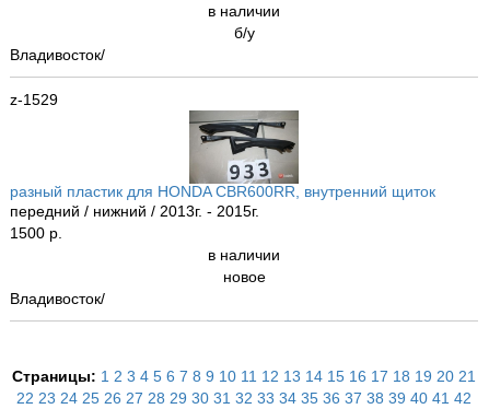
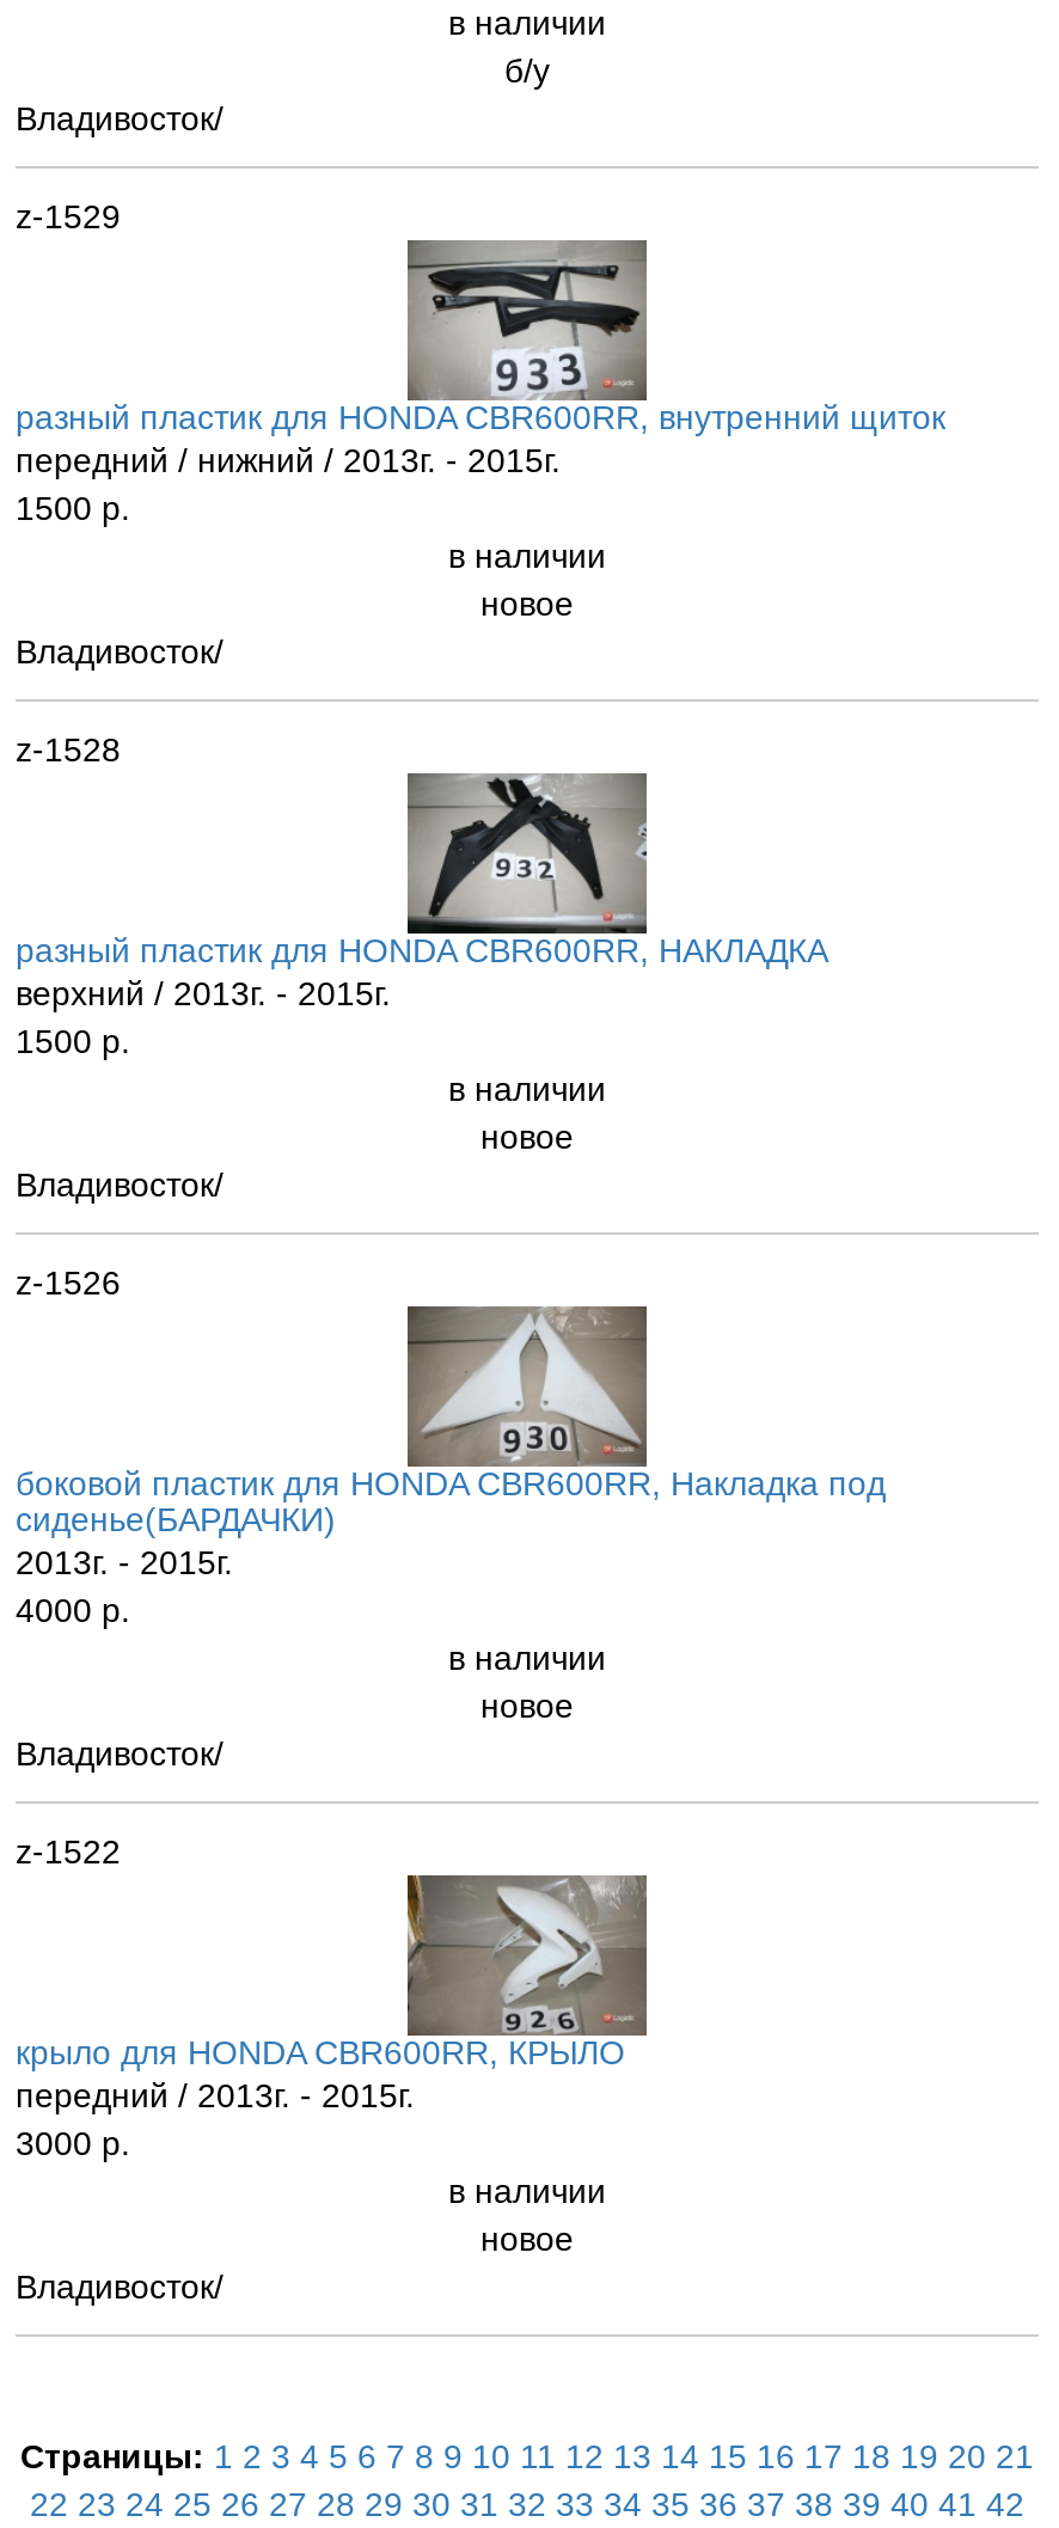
+ z-1528

+ [image]
+ разный пластик для HONDA CBR600RR, НАКЛАДКА
+ верхний / 2013г. - 2015г.
+ 1500 р.
+ в наличии
+ новое
+ Владивосток/
+ z-1526

+ [image]
+ боковой пластик для HONDA CBR600RR, Накладка под
+ сиденье(БАРДАЧКИ)
+ 2013г. - 2015г.
+ 4000 р.
+ в наличии
+ новое
+ Владивосток/
+ z-1522

+ [image]
+ крыло для HONDA CBR600RR, КРЫЛО
+ передний / 2013г. - 2015г.
+ 3000 р.
+ в наличии
+ новое
+ Владивосток/
